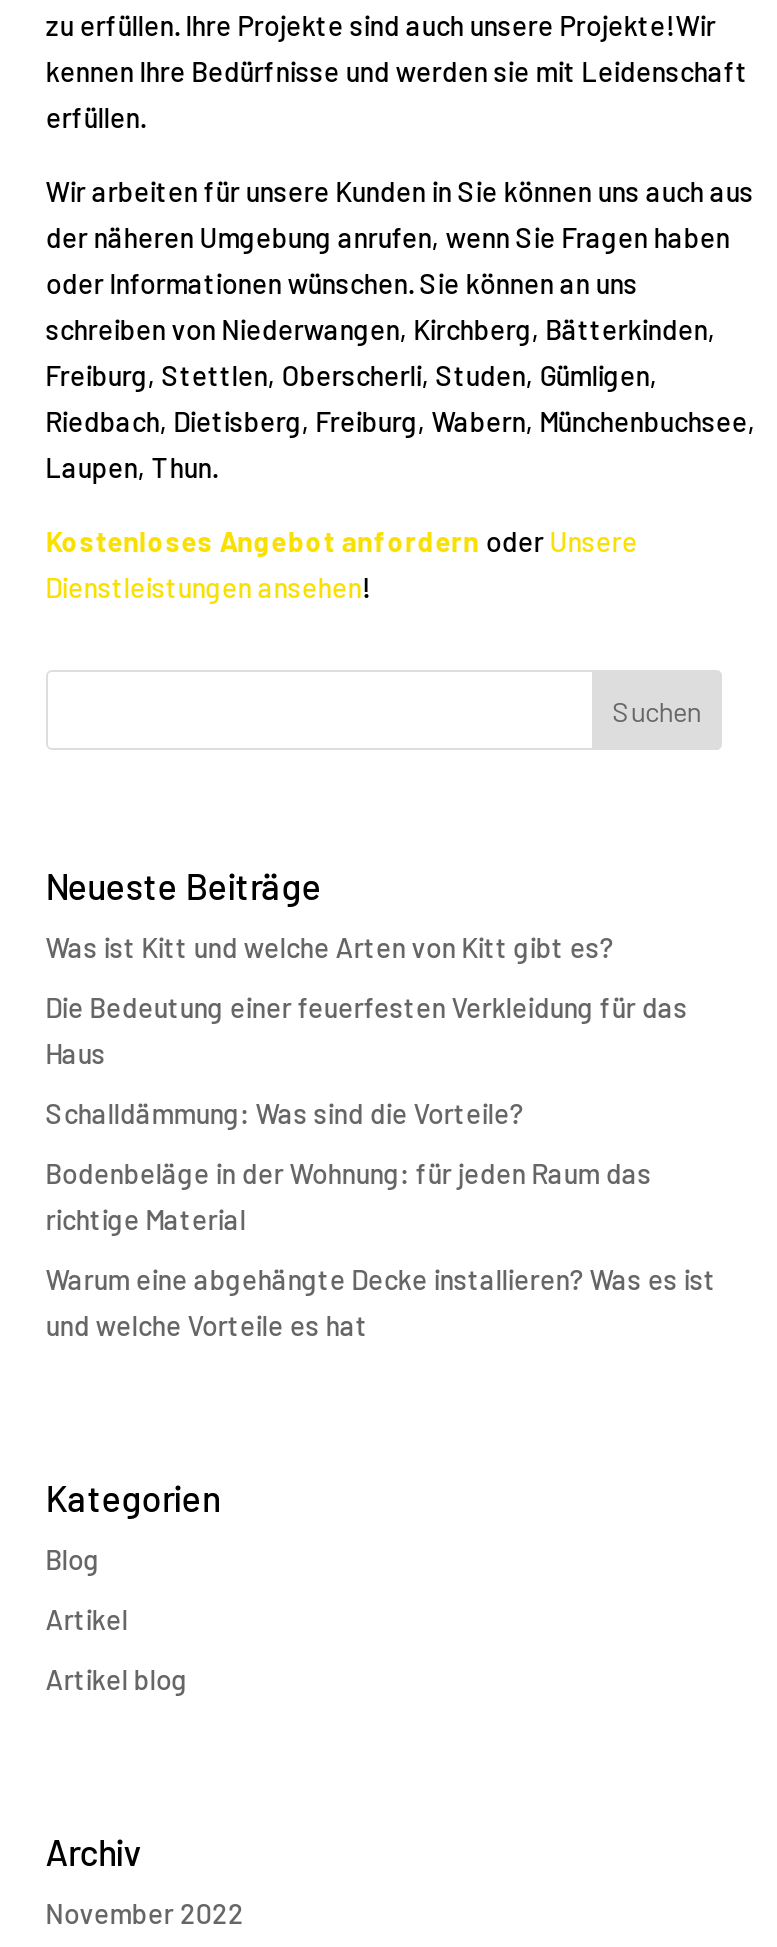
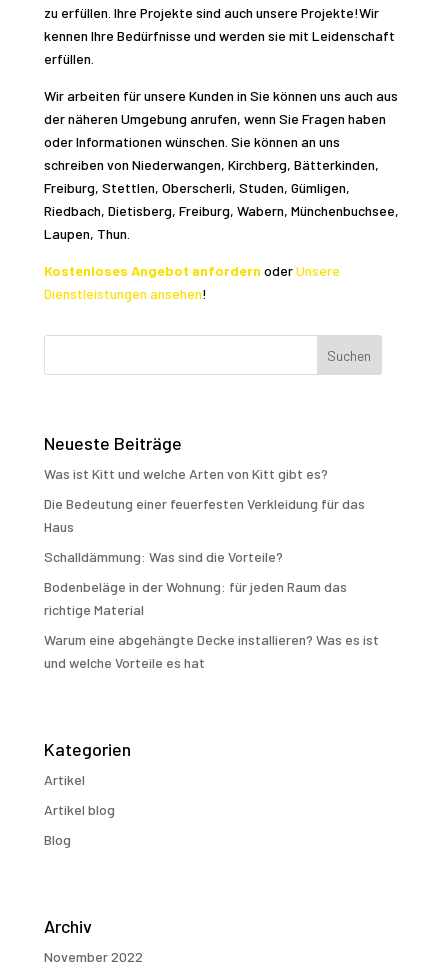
moved down: Blog

moved up: Artikel | Artikel blog
